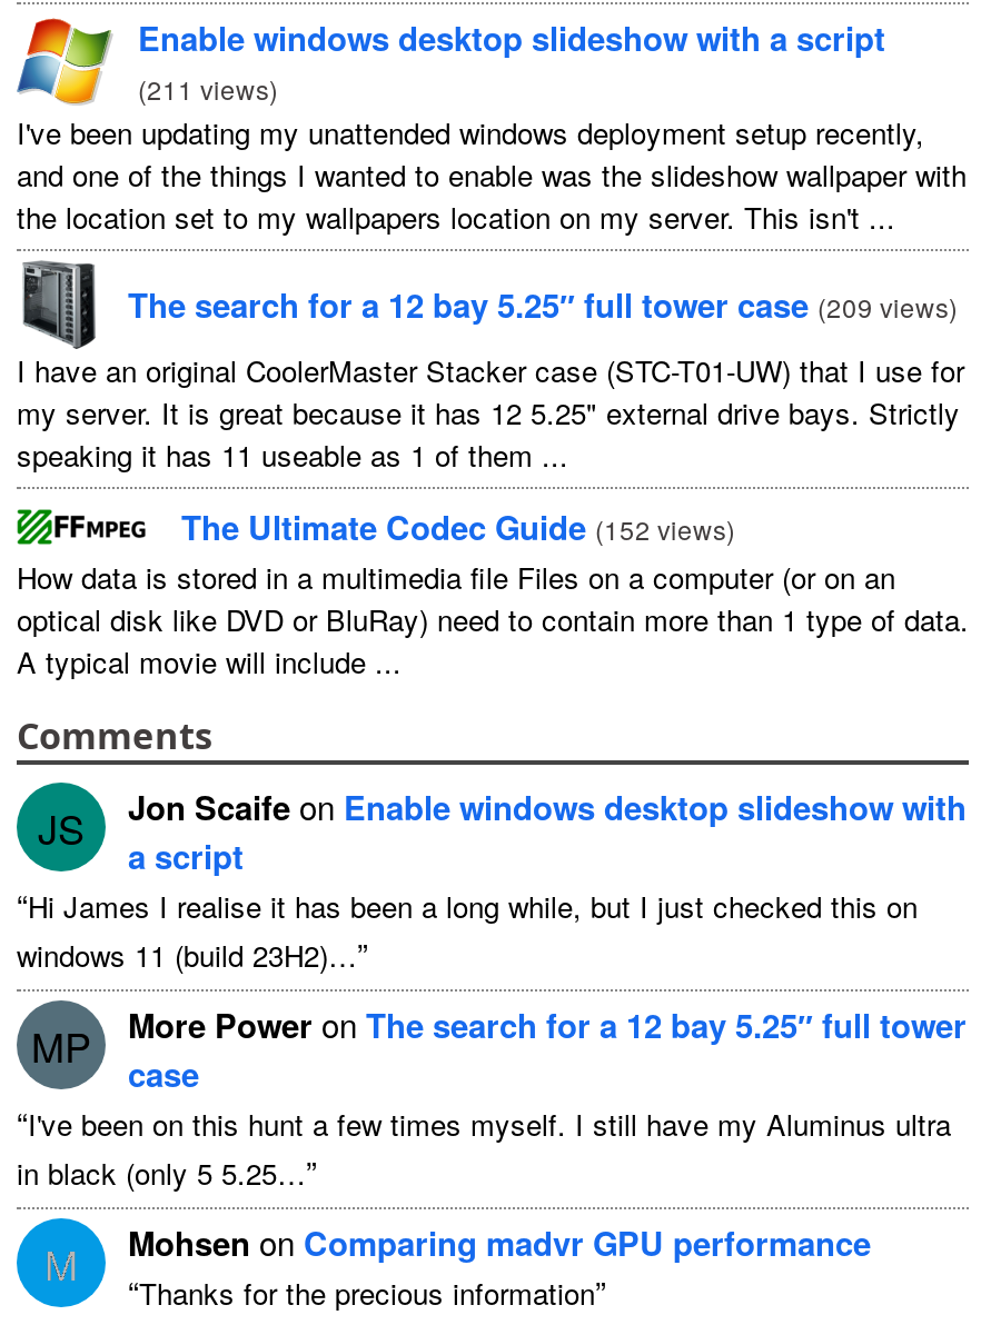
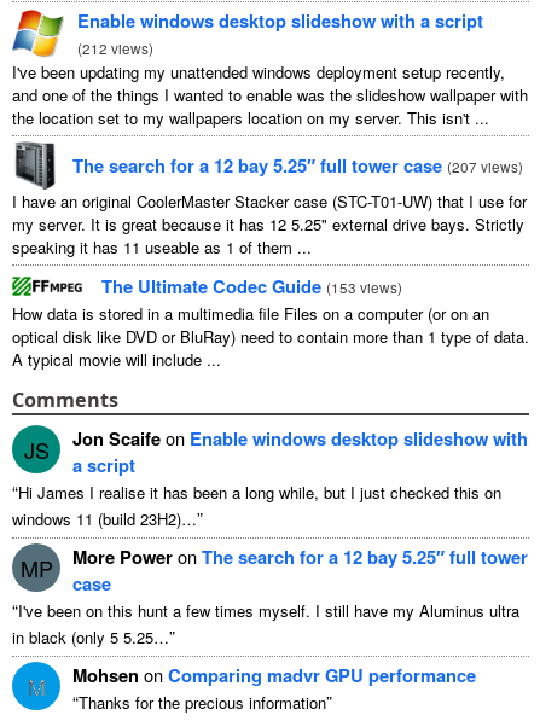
- (211 views)
+ (212 views)

- The search for a 12 bay 5.25″ full tower case (209 views)
+ The search for a 12 bay 5.25″ full tower case (207 views)

- The Ultimate Codec Guide (152 views)
+ The Ultimate Codec Guide (153 views)
